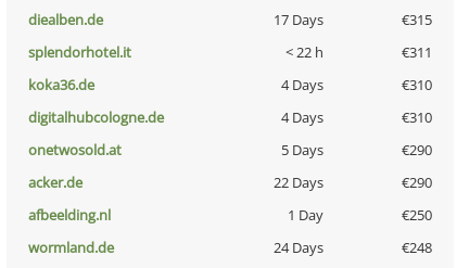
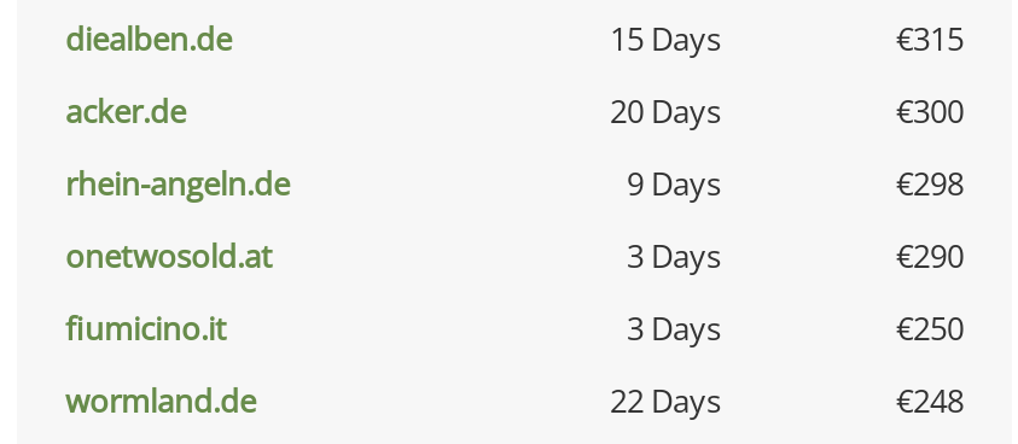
- 17 Days
+ 15 Days

- splendorhotel.it
- < 22 h
- €311
- koka36.de
- 4 Days
- €310
- digitalhubcologne.de
- 4 Days
- €310
+ acker.de
+ 20 Days
+ €300
+ rhein-angeln.de
+ 9 Days
+ €298

- 5 Days
+ 3 Days

- acker.de
- 22 Days
- €290
- afbeelding.nl
- 1 Day
+ fiumicino.it
+ 3 Days

- 24 Days
+ 22 Days
